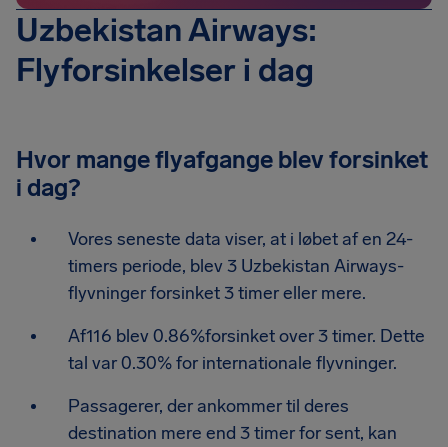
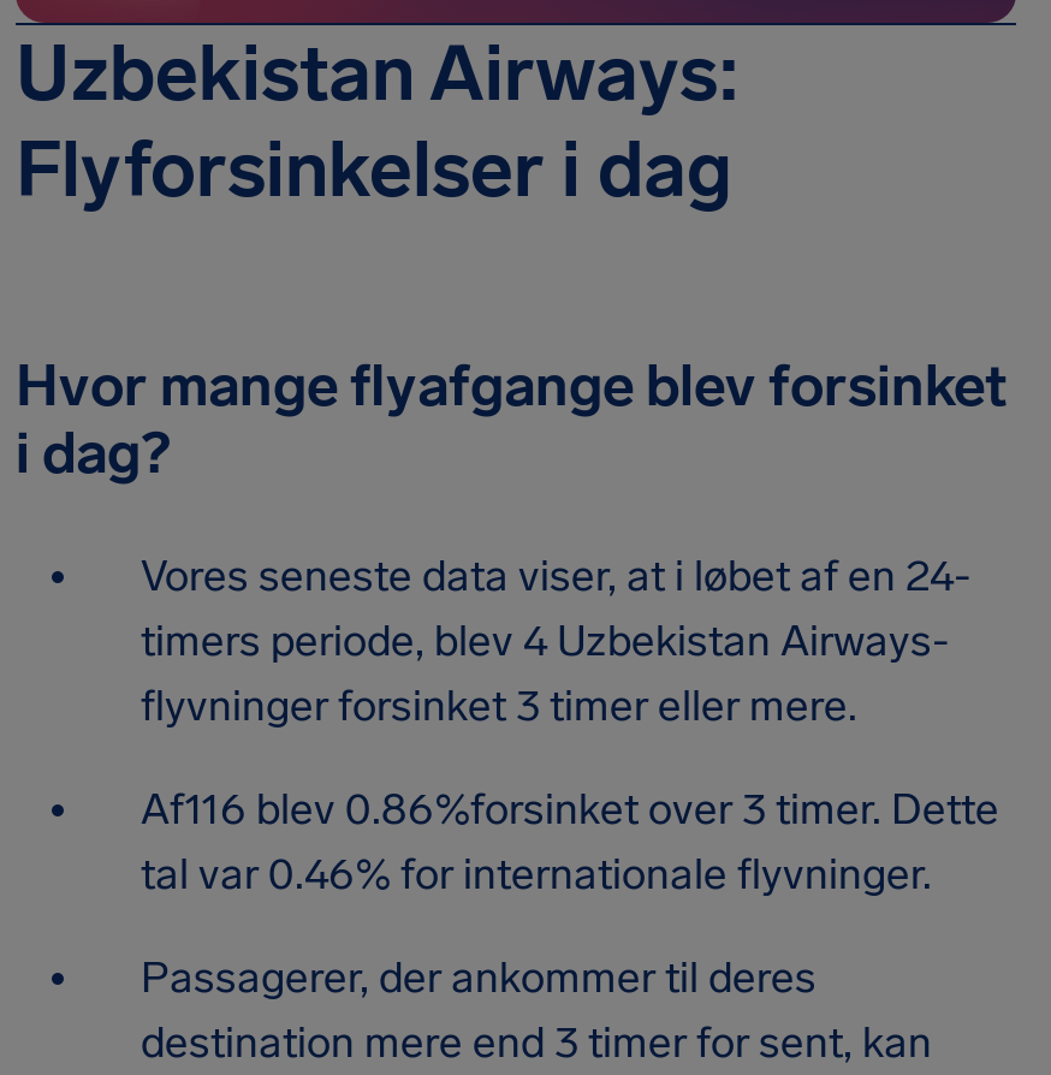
- timers periode, blev 3 Uzbekistan Airways-
+ timers periode, blev 4 Uzbekistan Airways-

- tal var 0.30% for internationale flyvninger.
+ tal var 0.46% for internationale flyvninger.
